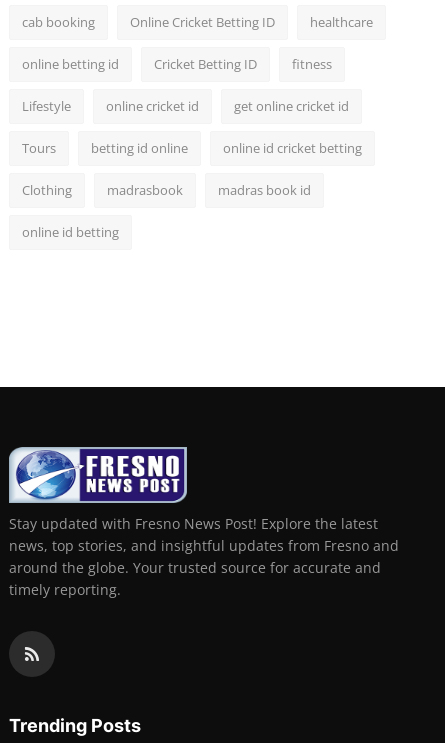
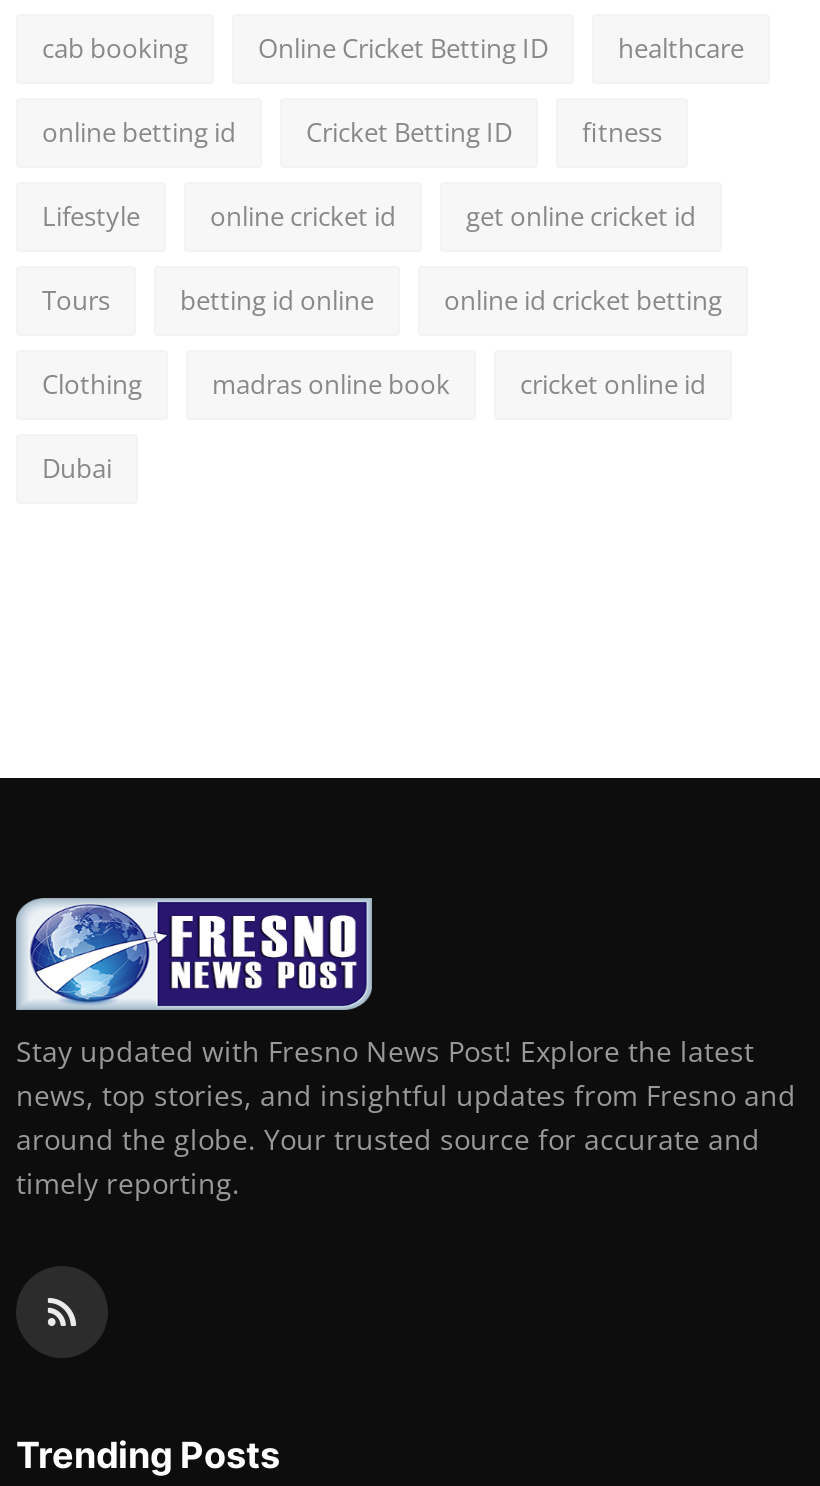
- madrasbook
- madras book id
+ madras online book
+ cricket online id

- online id betting
+ Dubai
